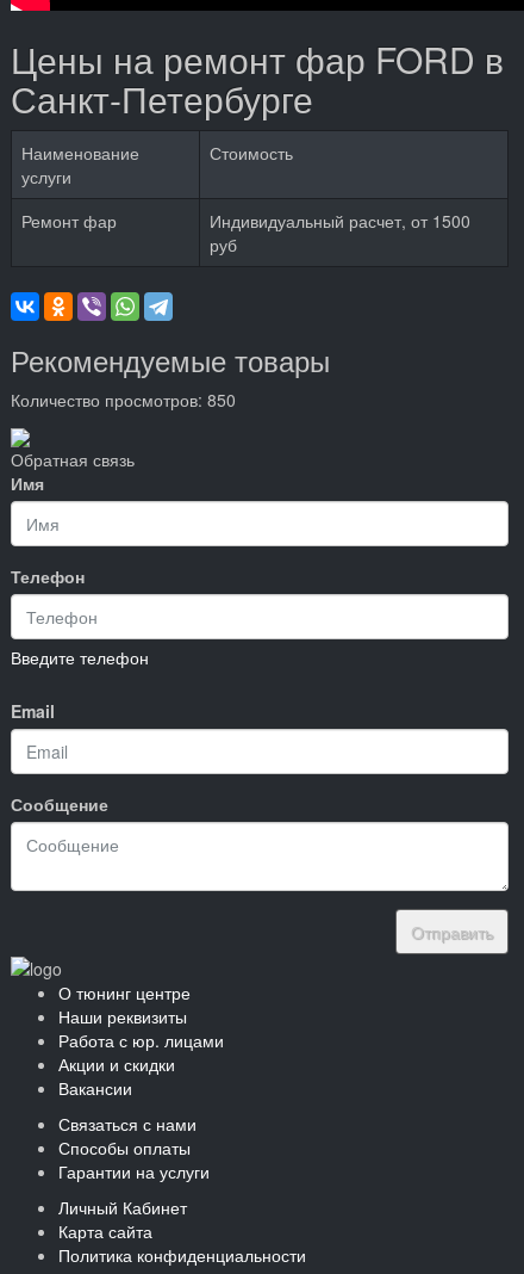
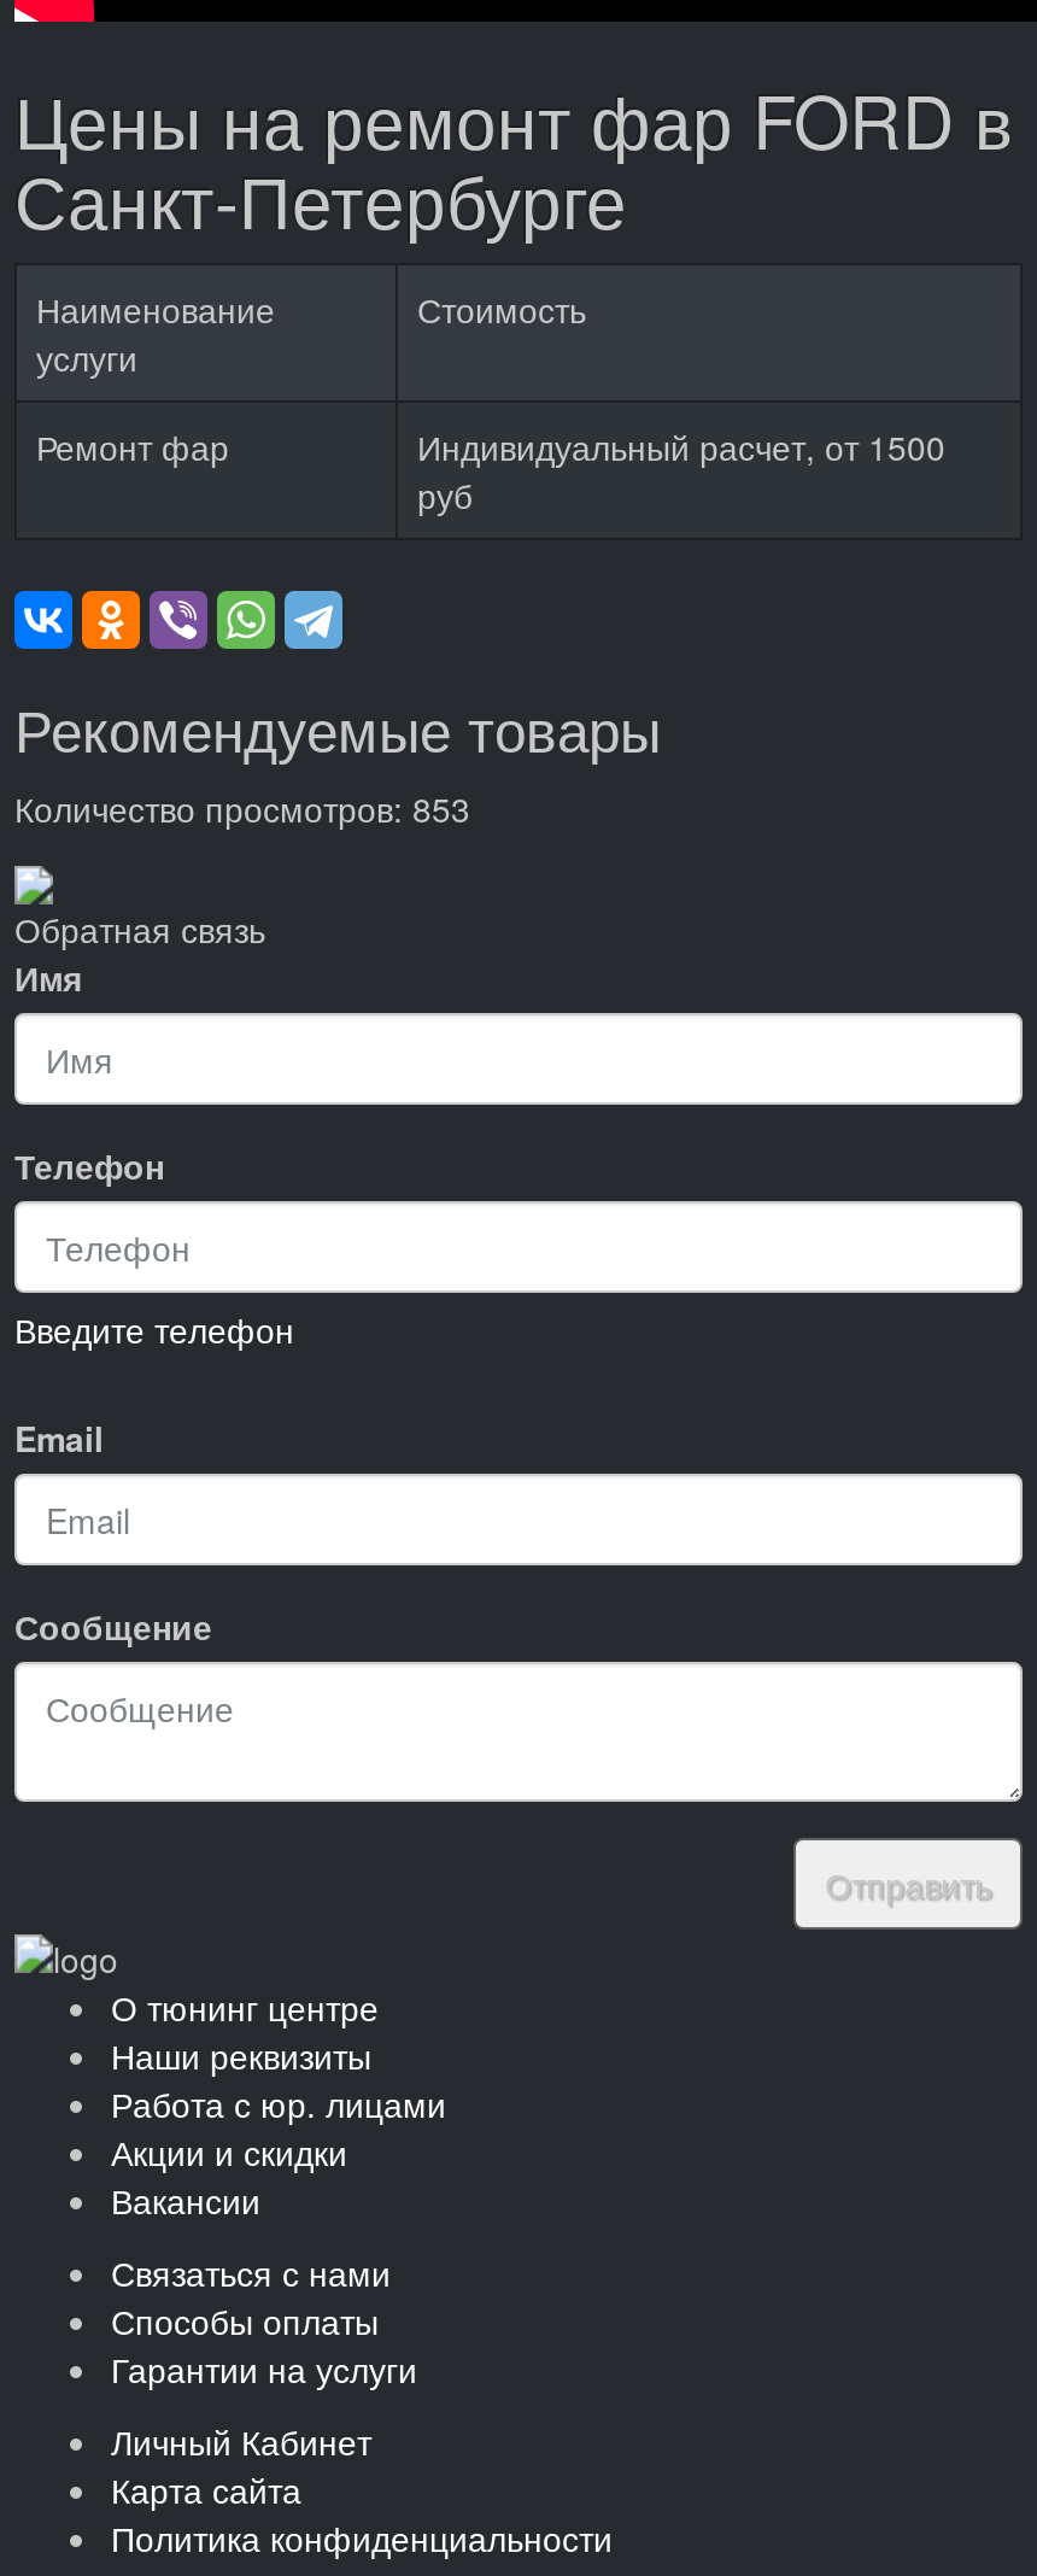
- Количество просмотров: 850
+ Количество просмотров: 853
